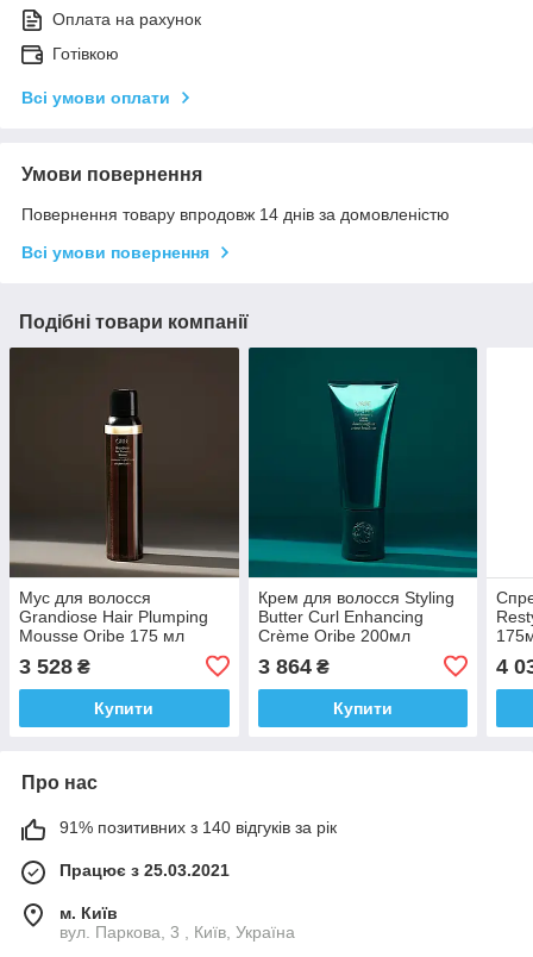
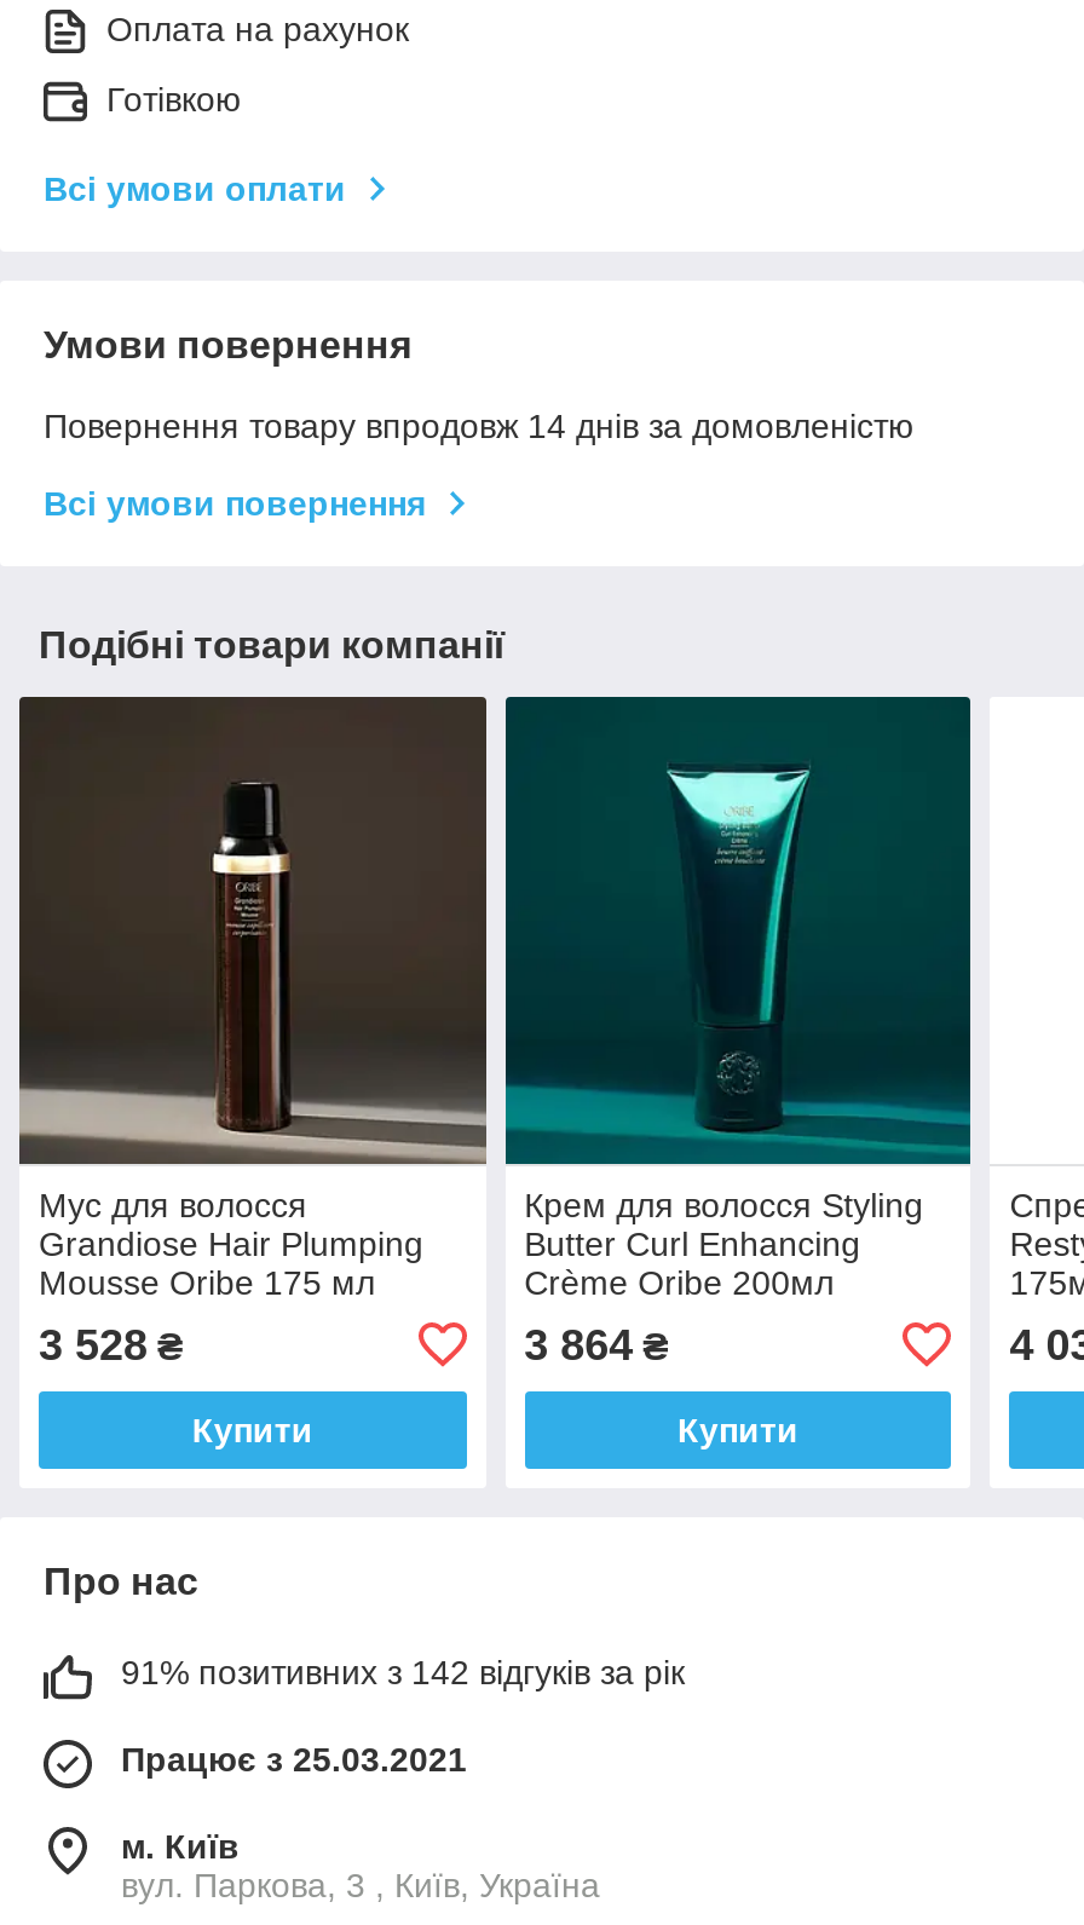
- 91% позитивних з 140 відгуків за рік
+ 91% позитивних з 142 відгуків за рік
